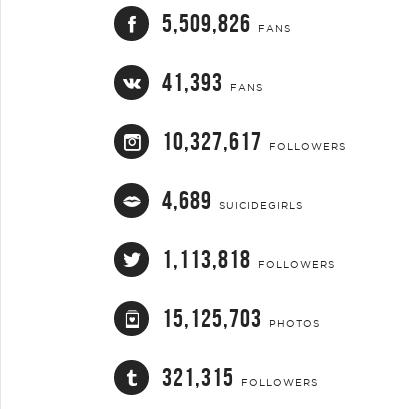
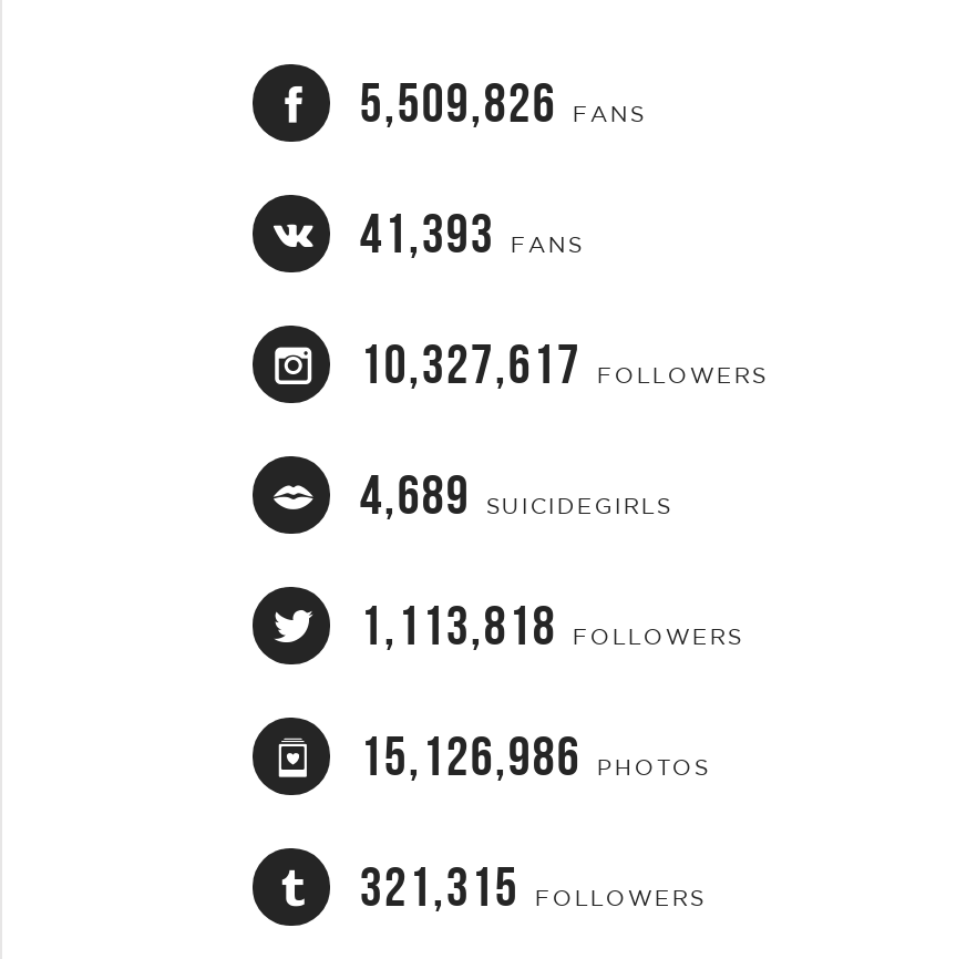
- 15,125,703 PHOTOS
+ 15,126,986 PHOTOS
